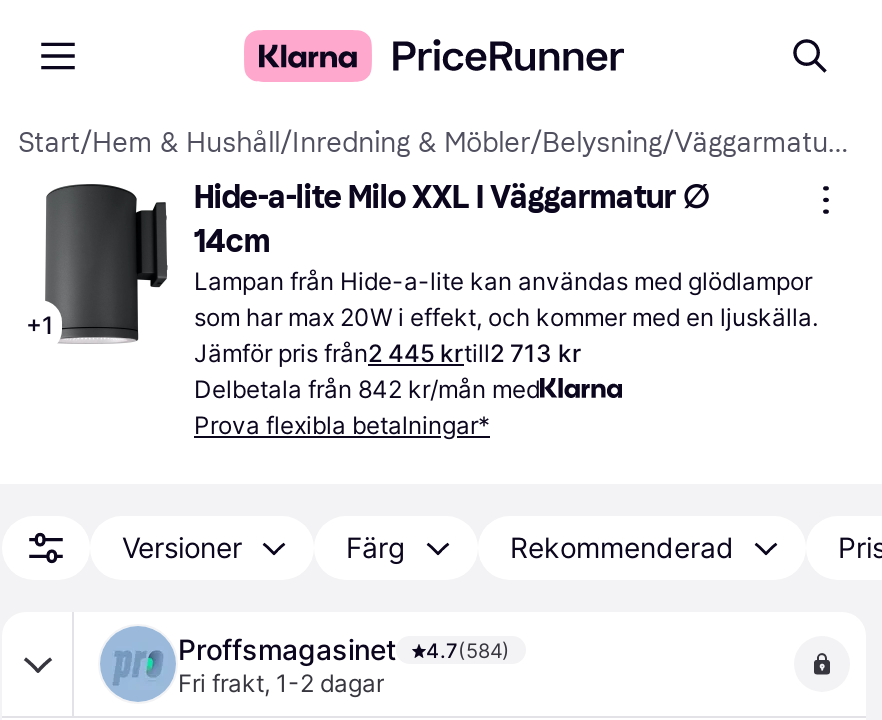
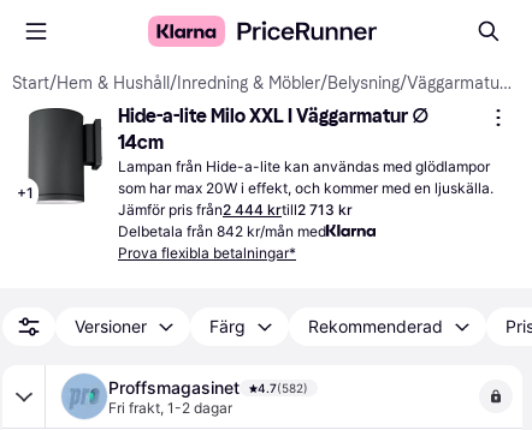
- Jämför pris från2 445 krtill2 713 kr
+ Jämför pris från2 444 krtill2 713 kr

- Proffsmagasinet 4.7(584)
+ Proffsmagasinet 4.7(582)
